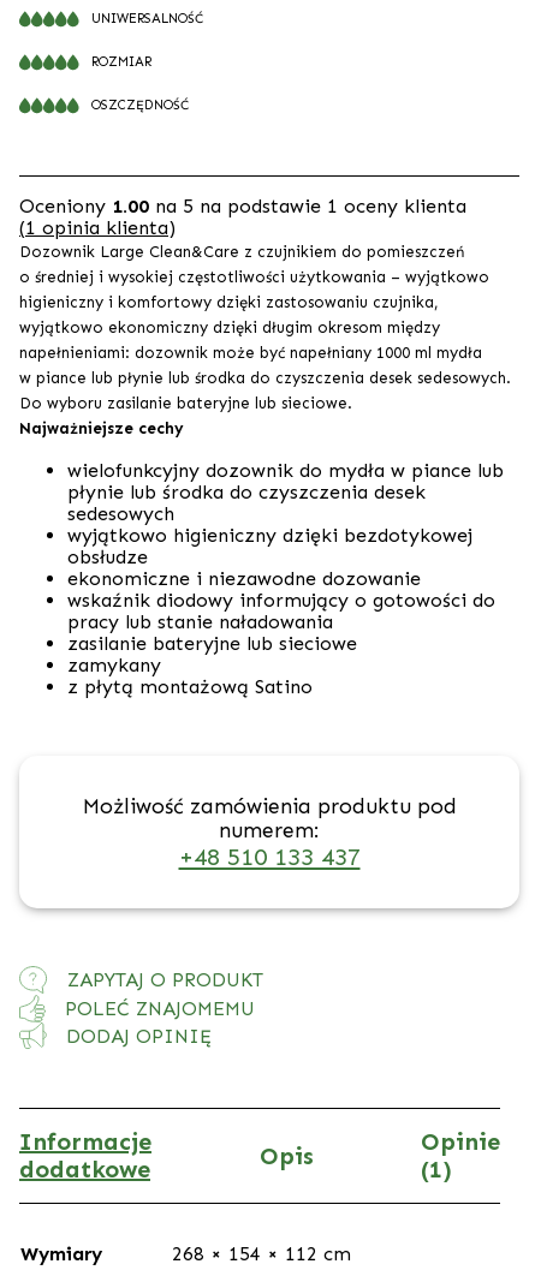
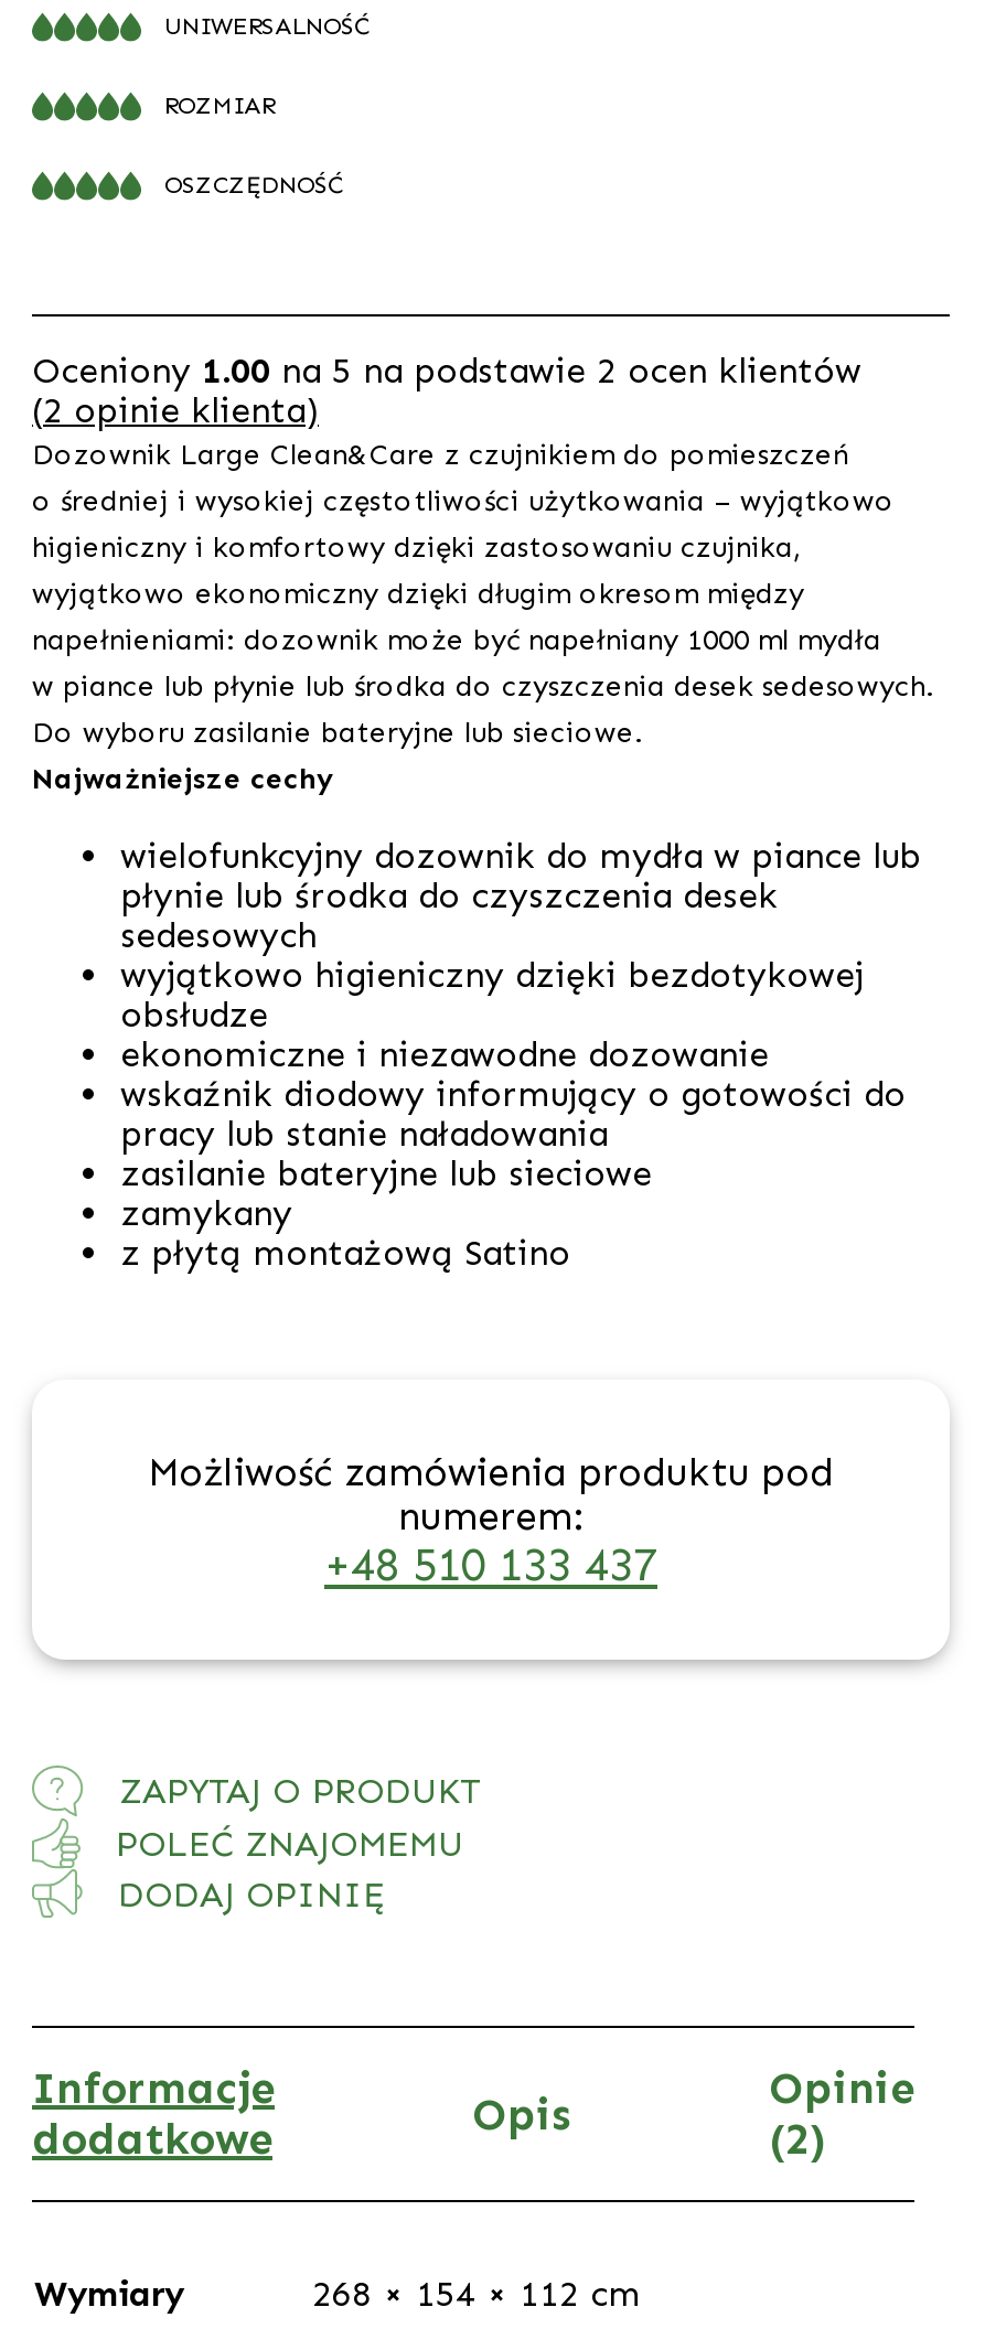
- Oceniony 1.00 na 5 na podstawie 1 oceny klienta
+ Oceniony 1.00 na 5 na podstawie 2 ocen klientów

- (1 opinia klienta)
+ (2 opinie klienta)

- (1)
+ (2)
